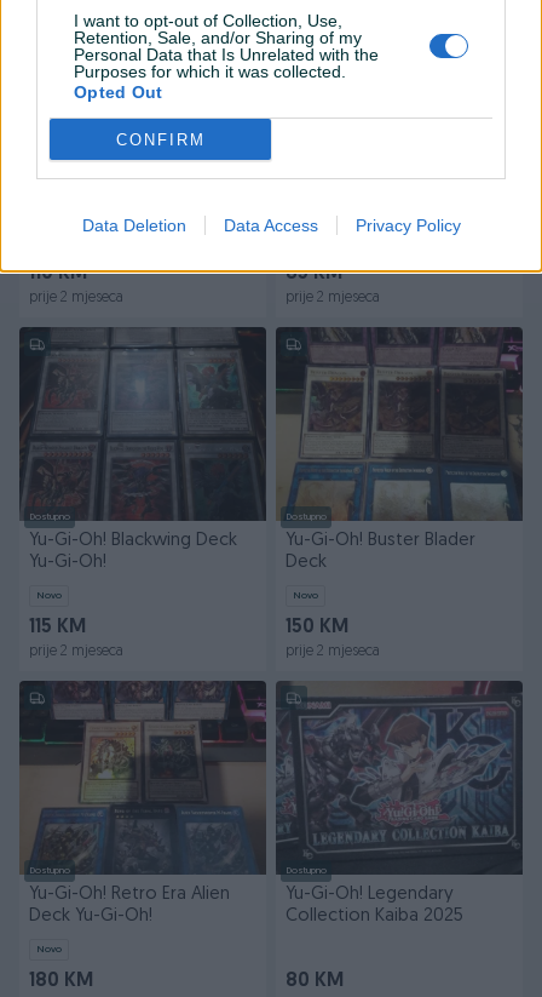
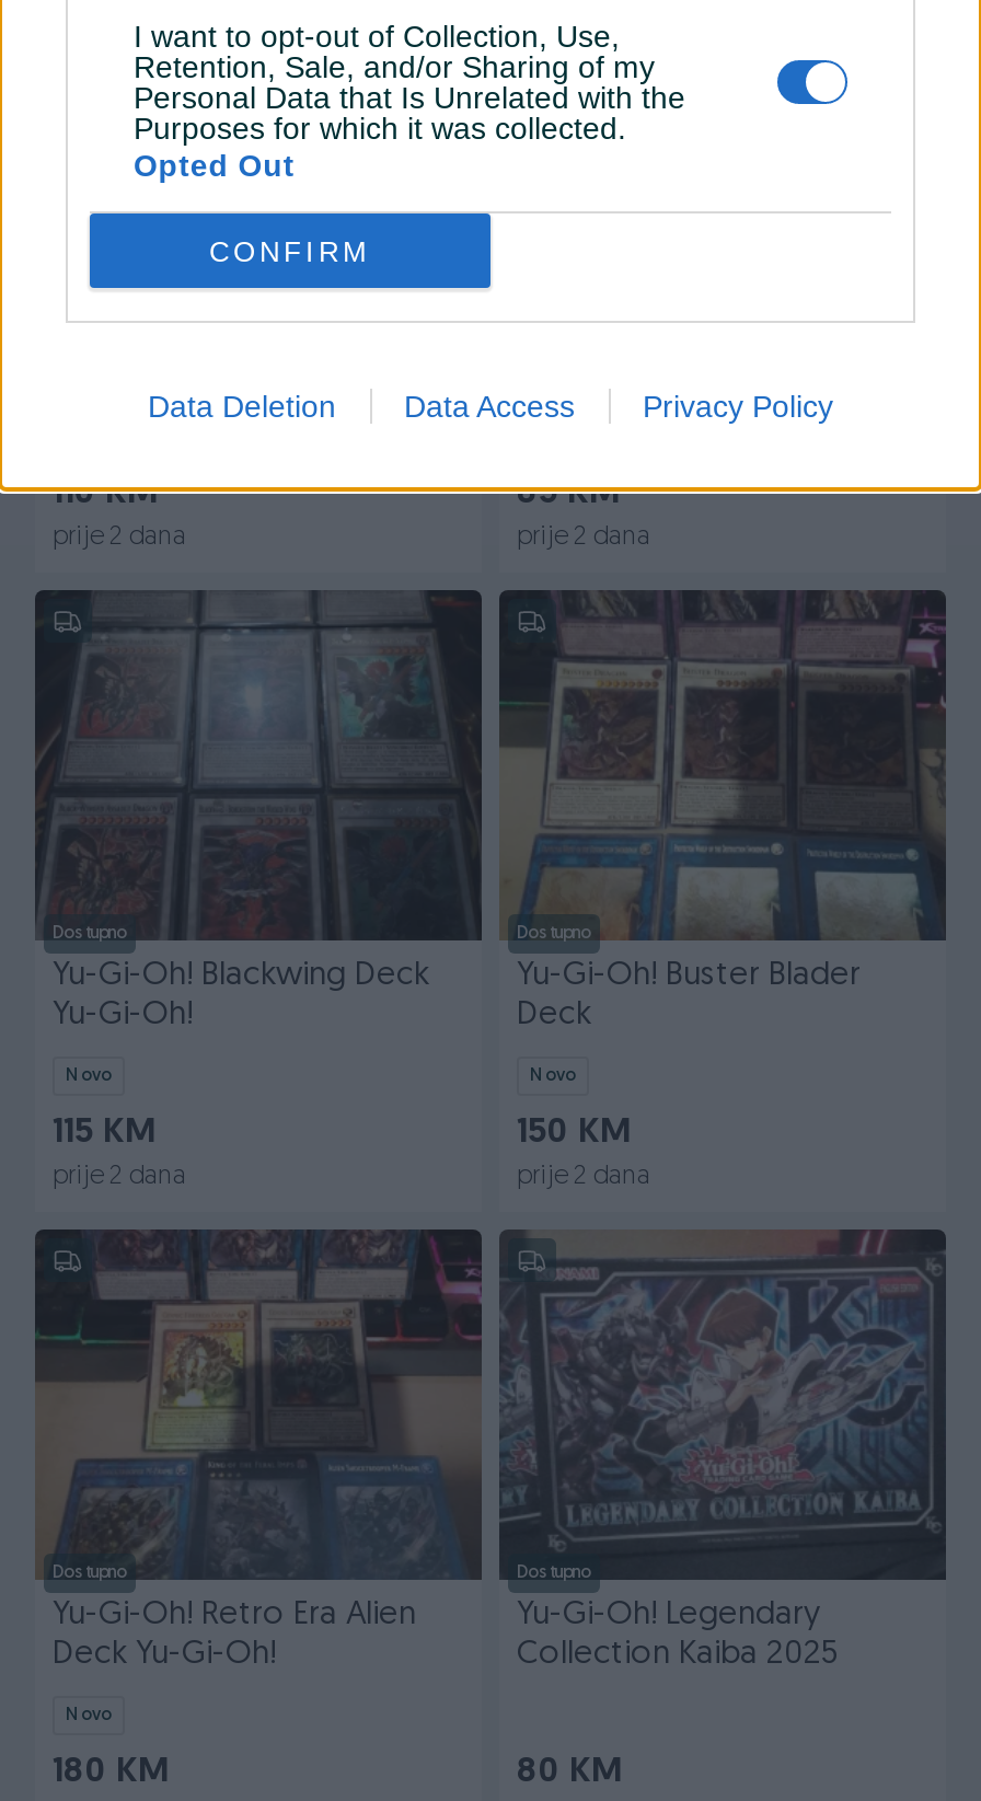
- prije 2 mjeseca
+ prije 2 dana

- prije 2 mjeseca
+ prije 2 dana

- prije 2 mjeseca
+ prije 2 dana

- prije 2 mjeseca
+ prije 2 dana
